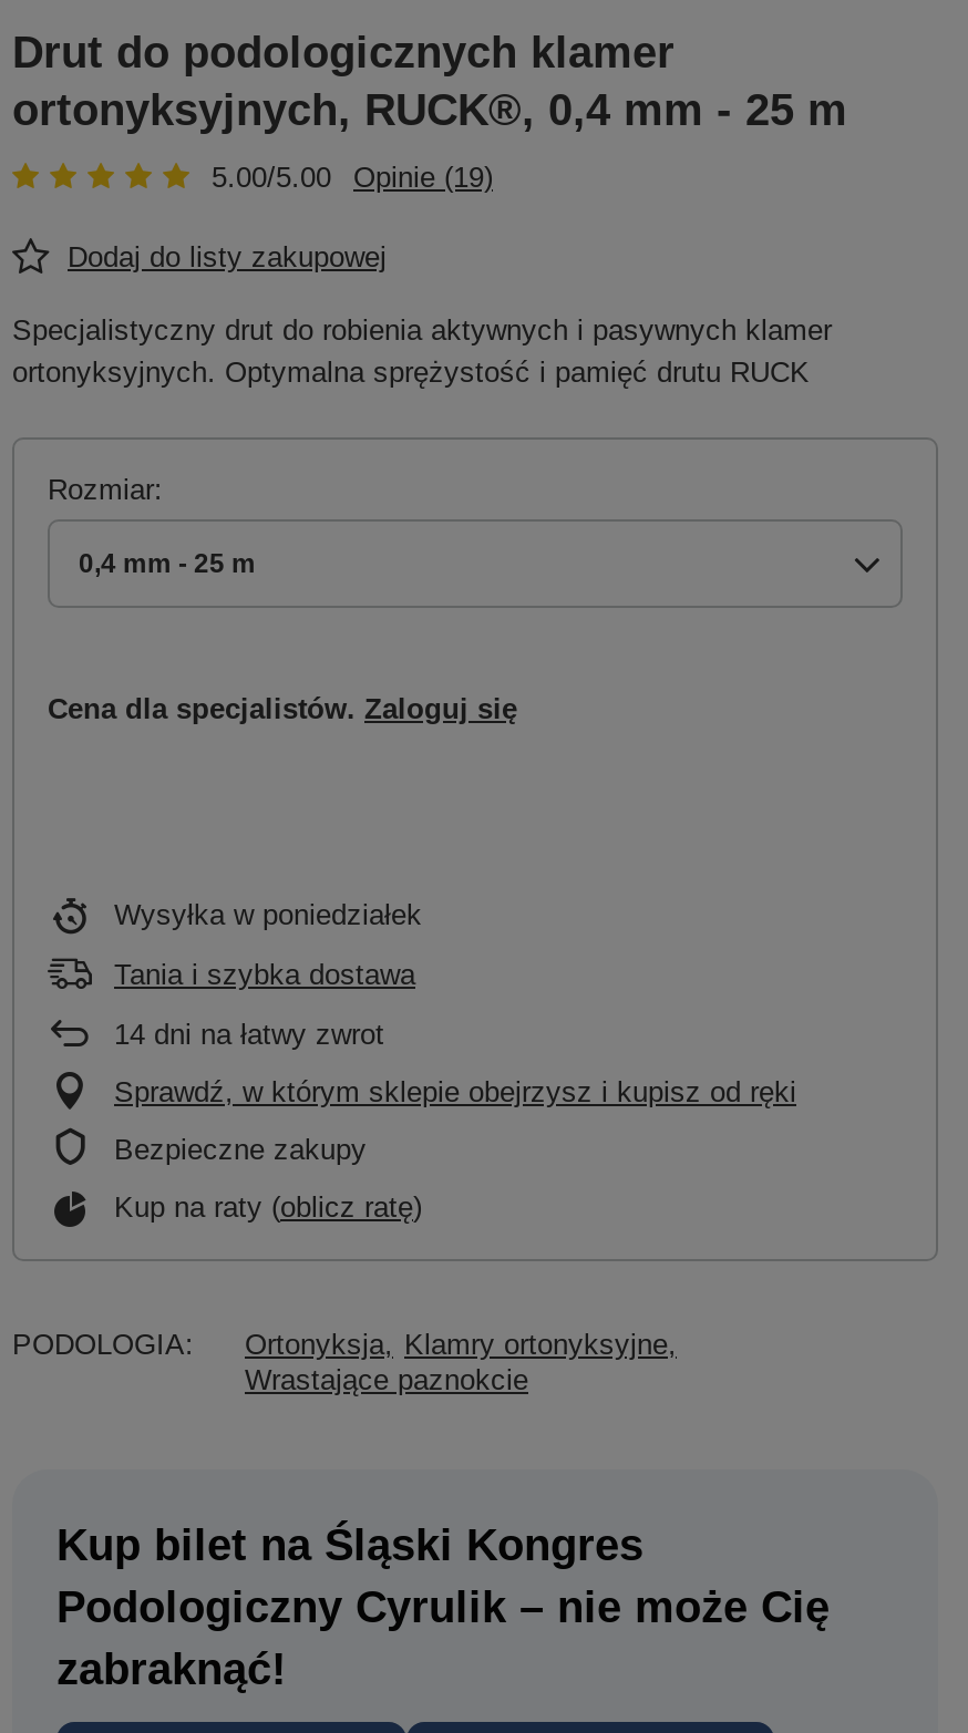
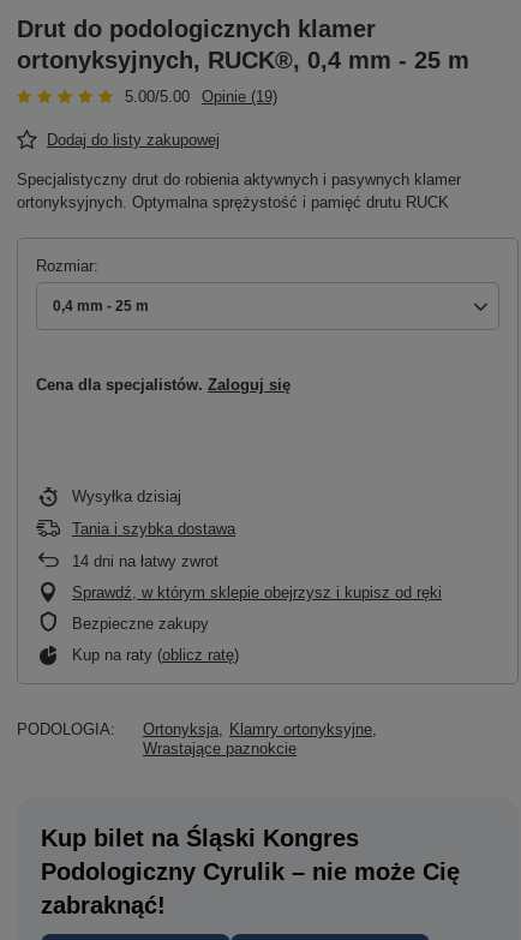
- Wysyłka w poniedziałek
+ Wysyłka dzisiaj
